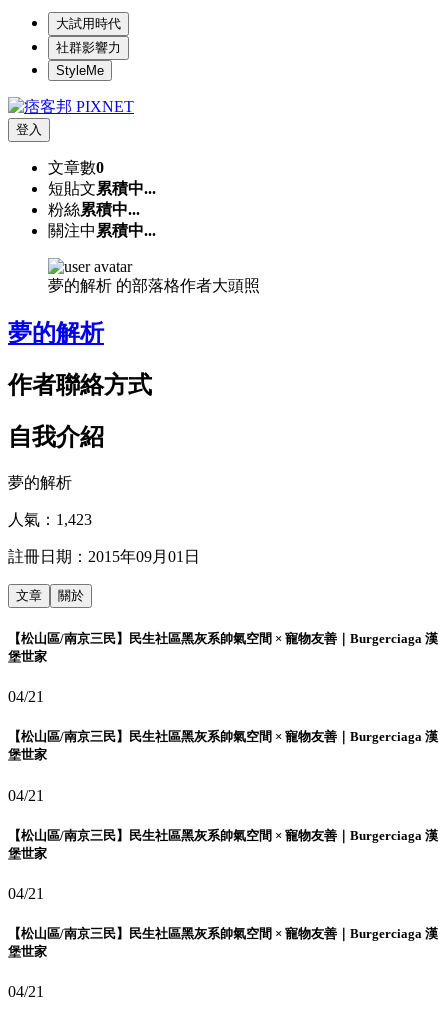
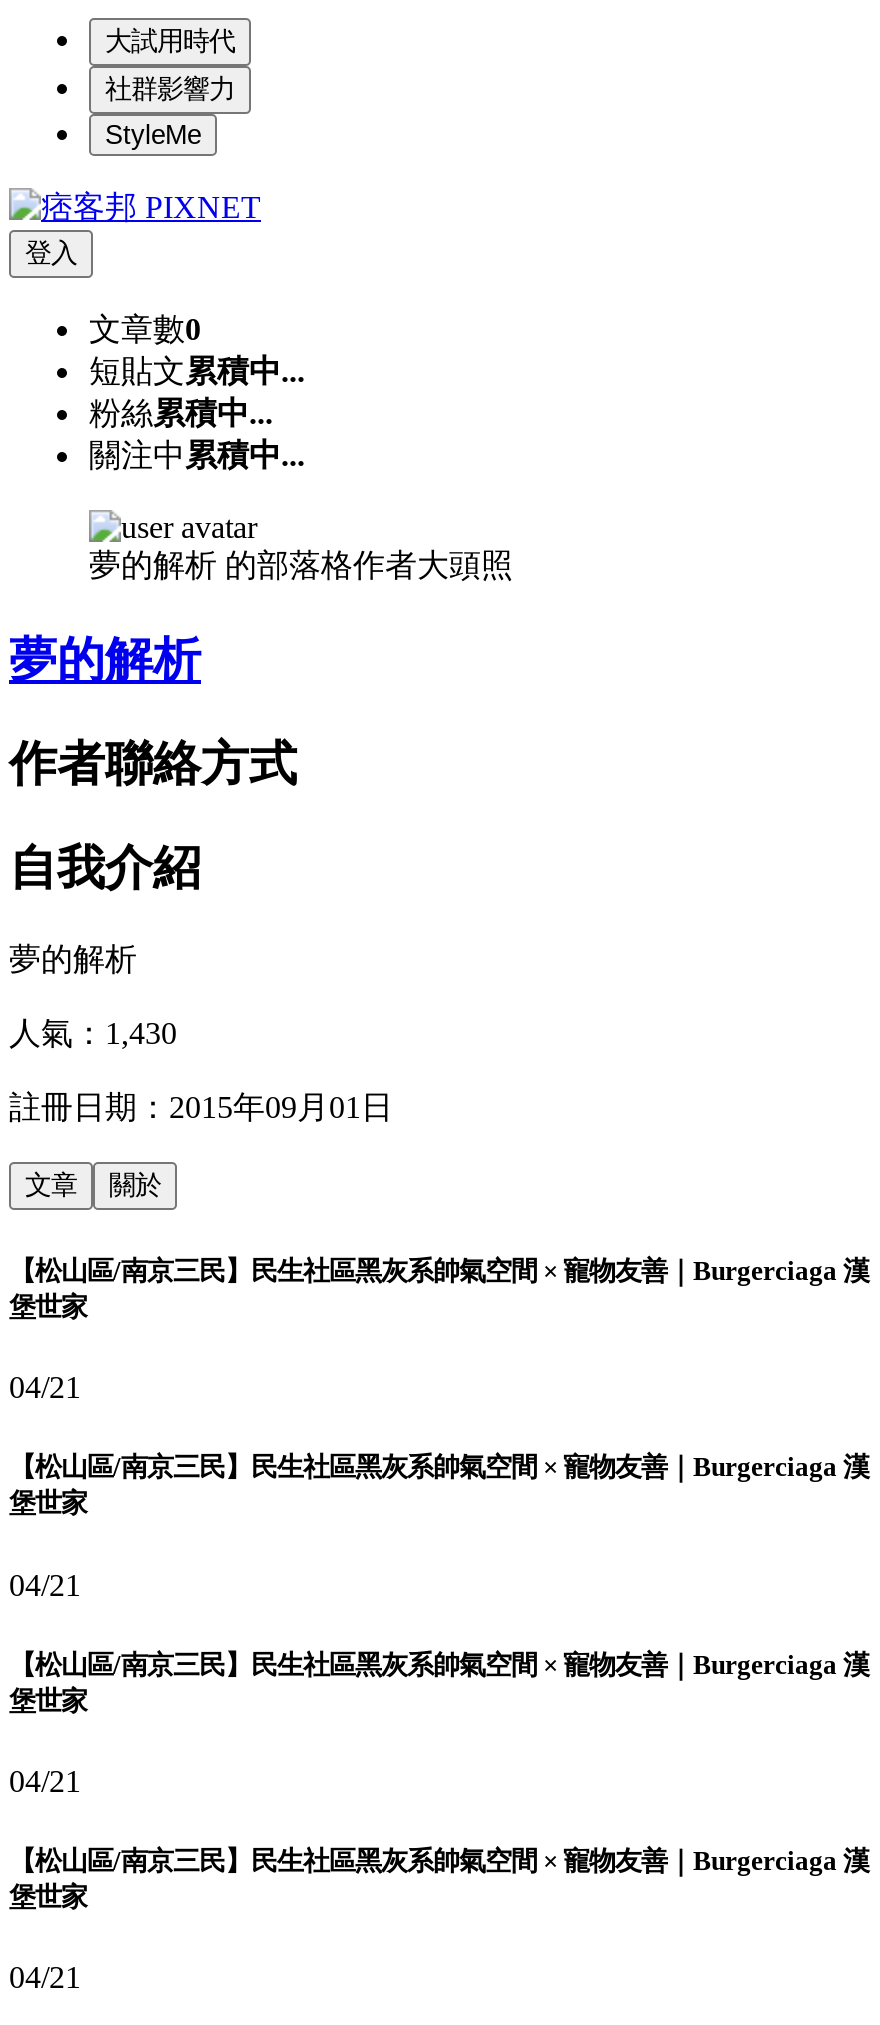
- 人氣：1,423
+ 人氣：1,430
